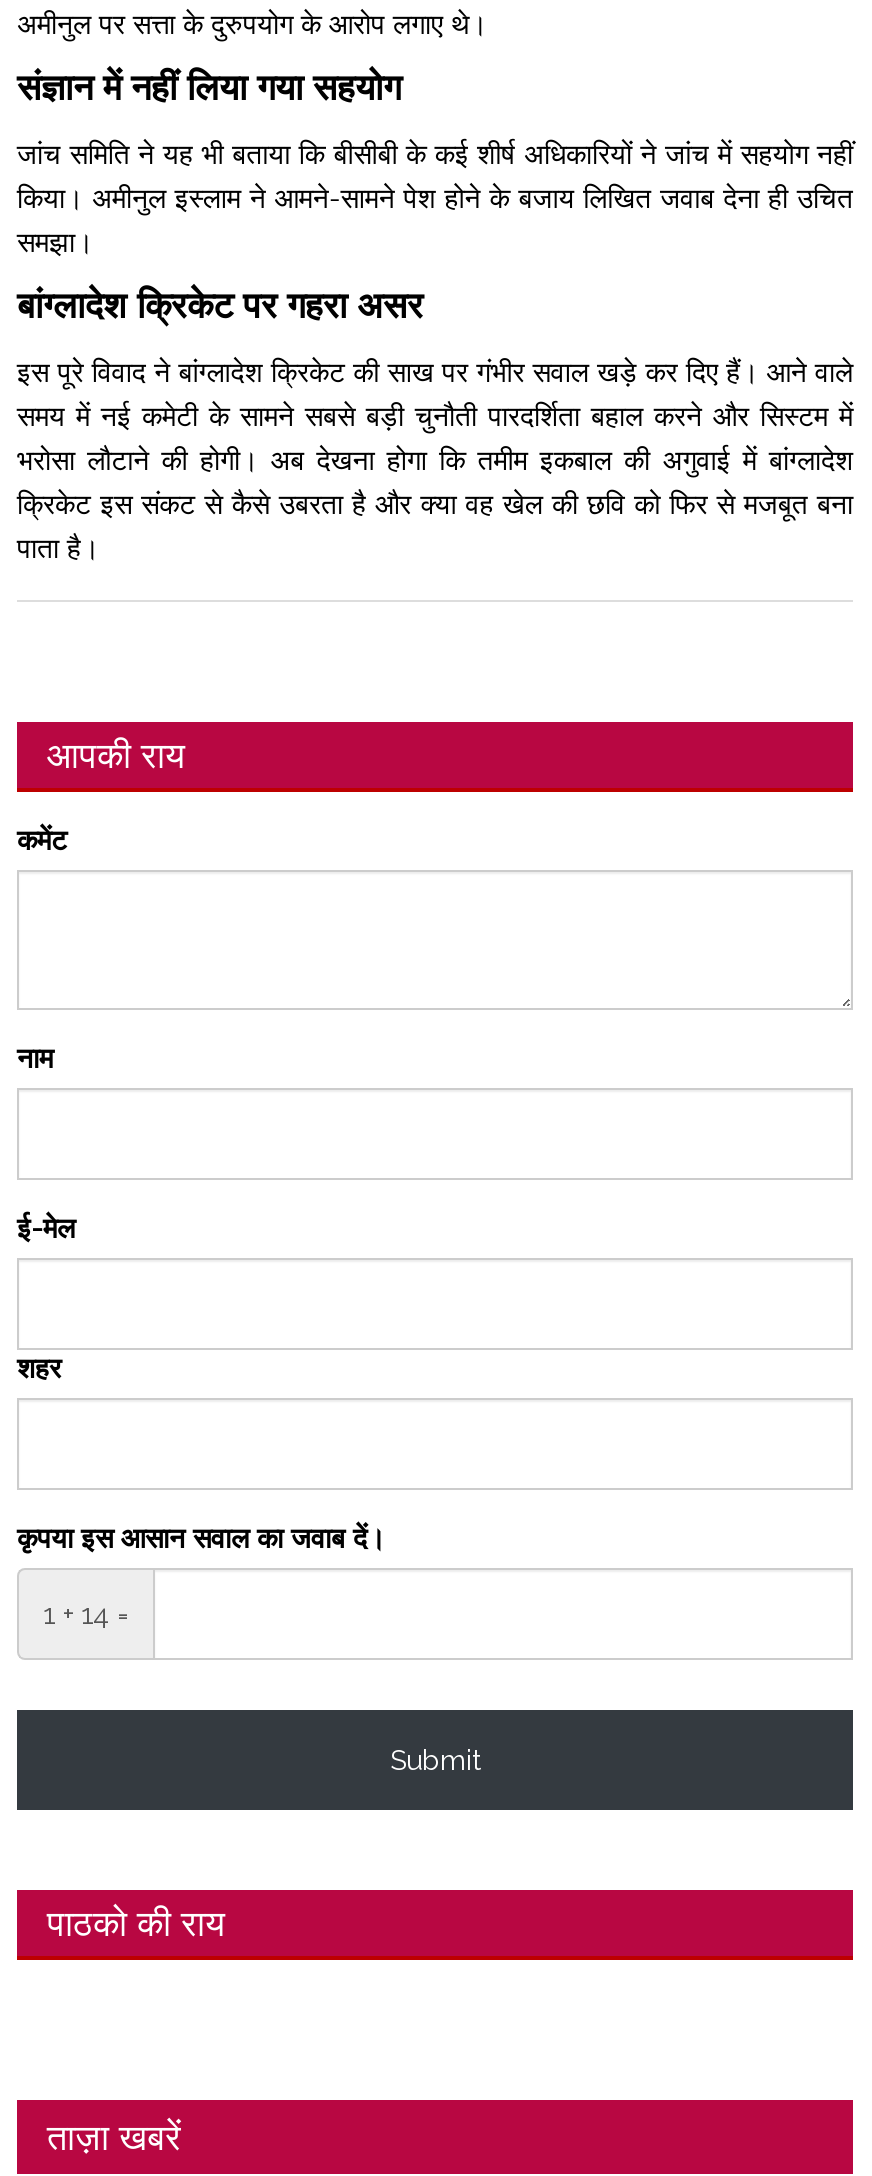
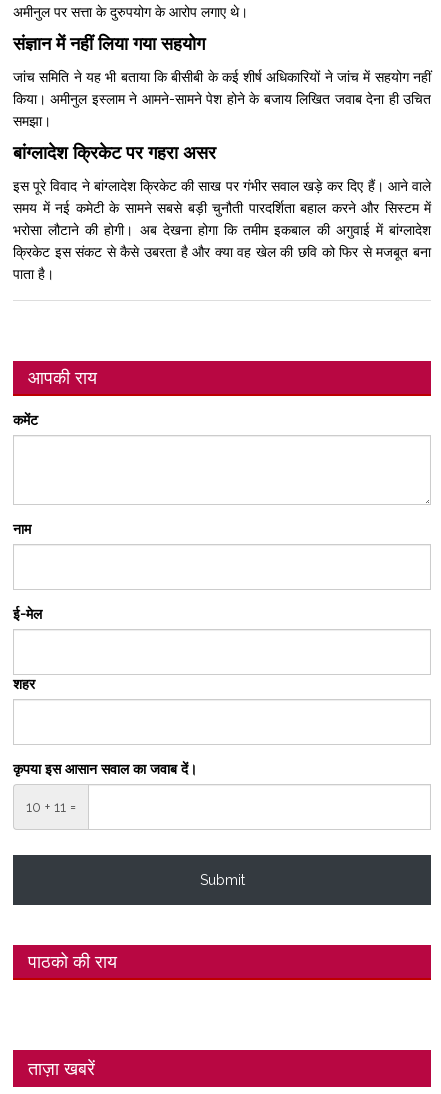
- 1 + 14 =
+ 10 + 11 =
